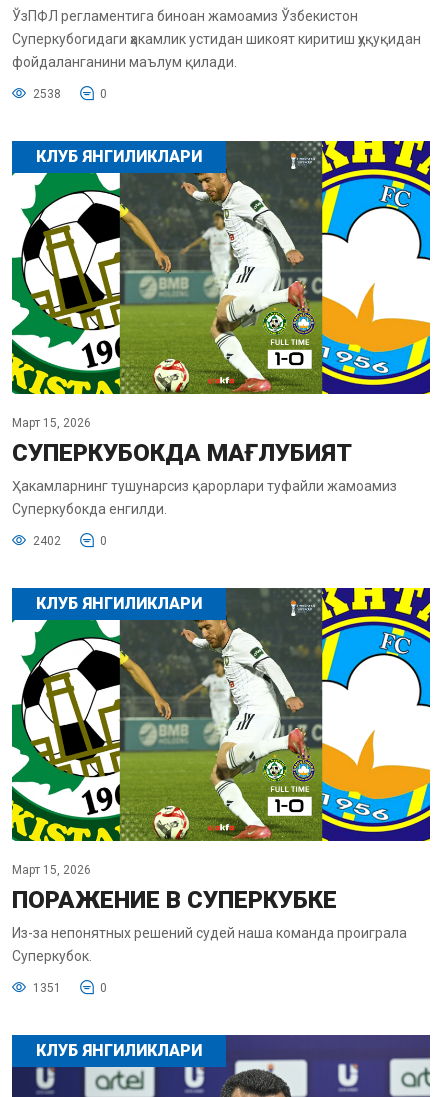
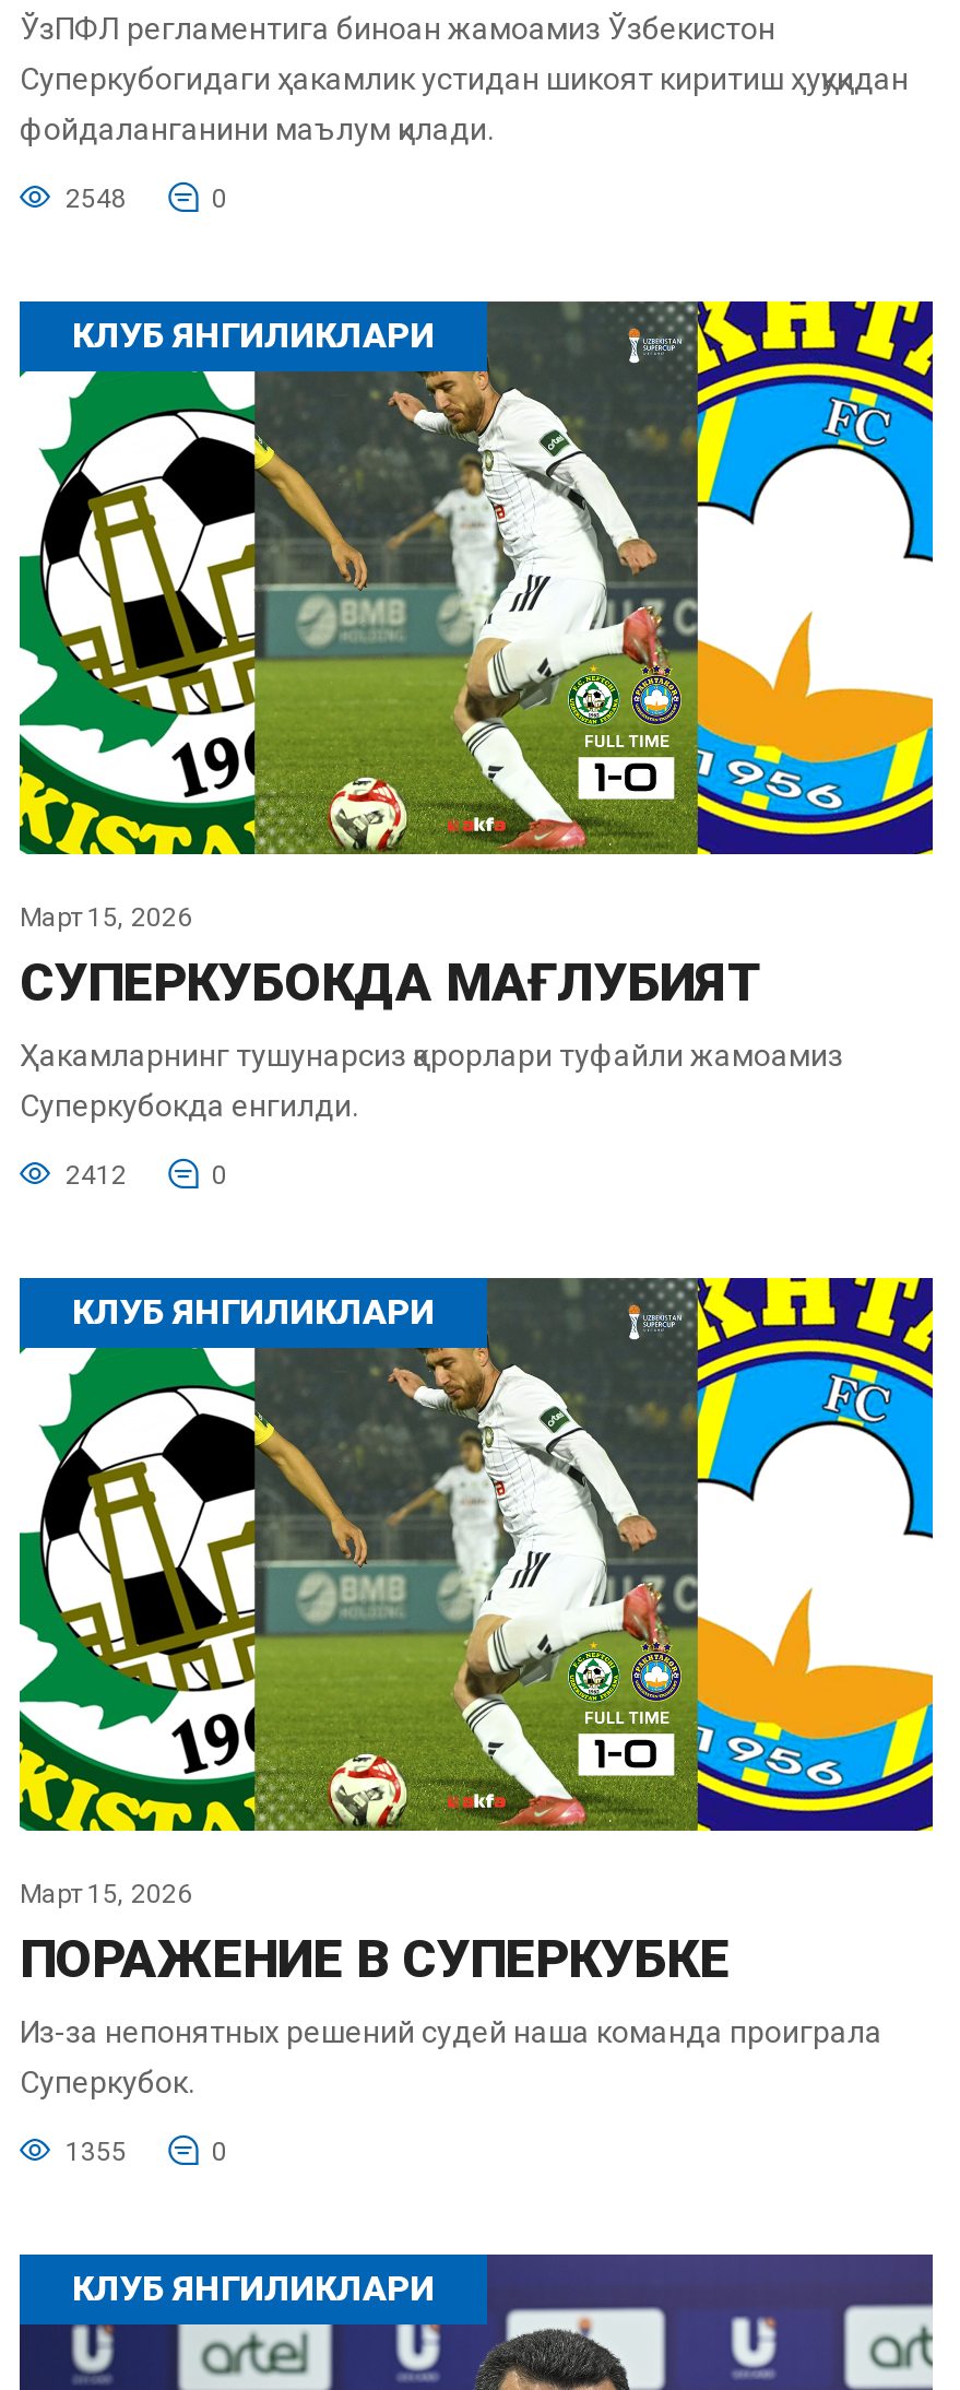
- 2538
+ 2548

- 2402
+ 2412

- 1351
+ 1355
